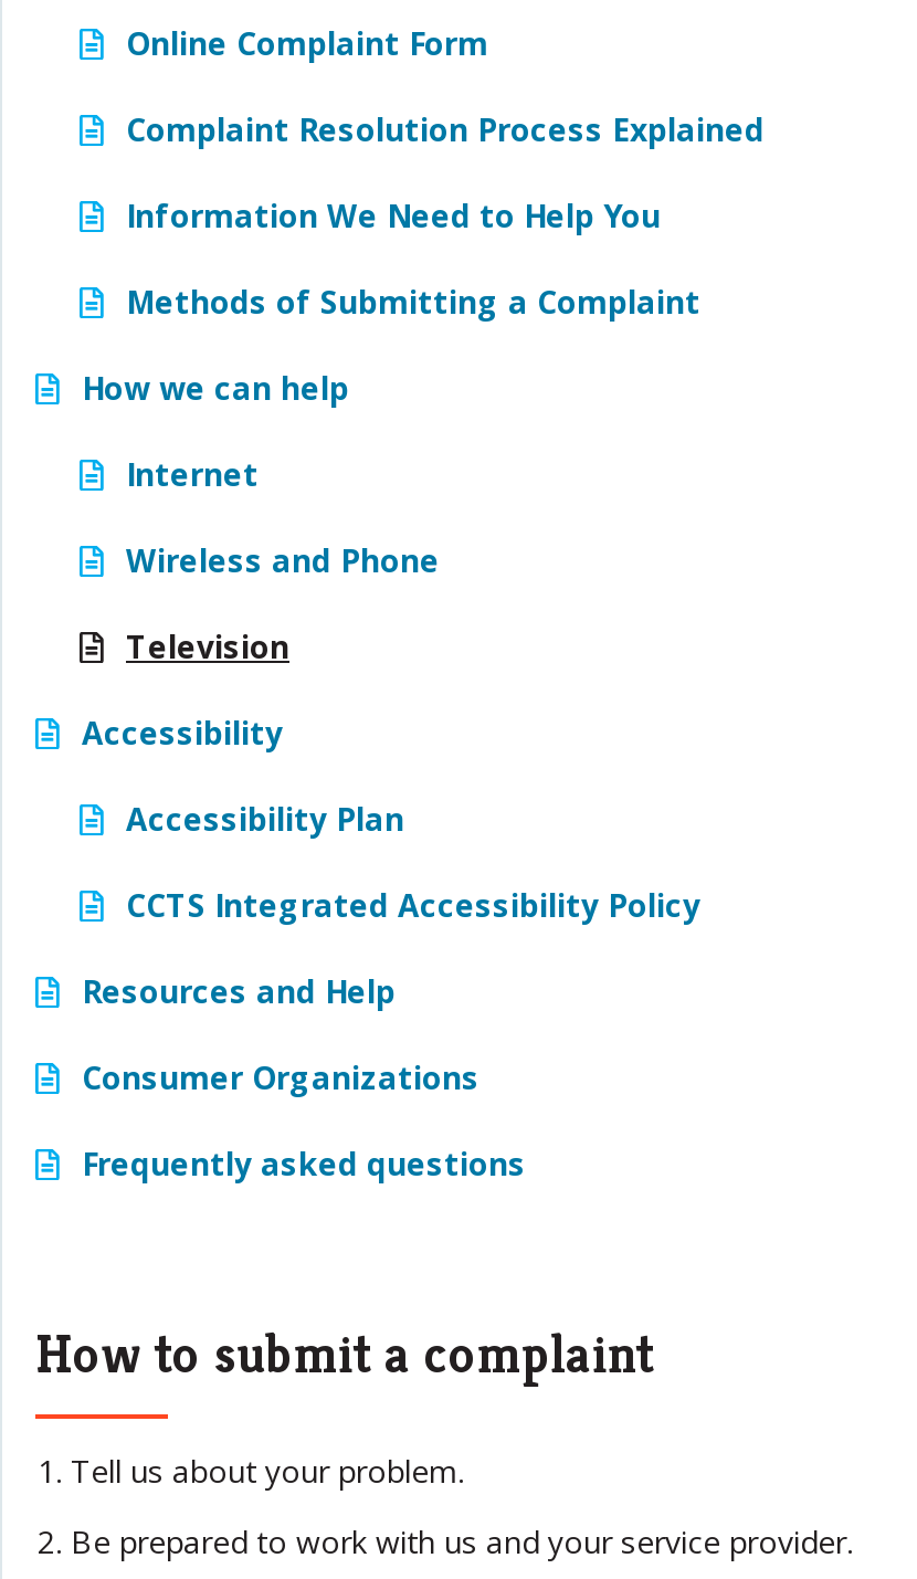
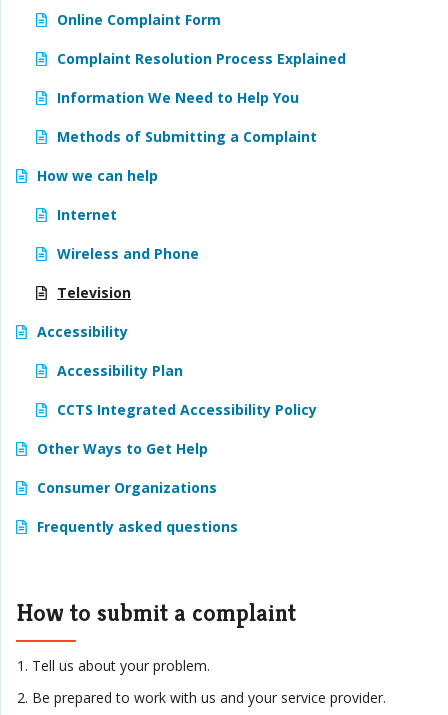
- Resources and Help
+ Other Ways to Get Help
